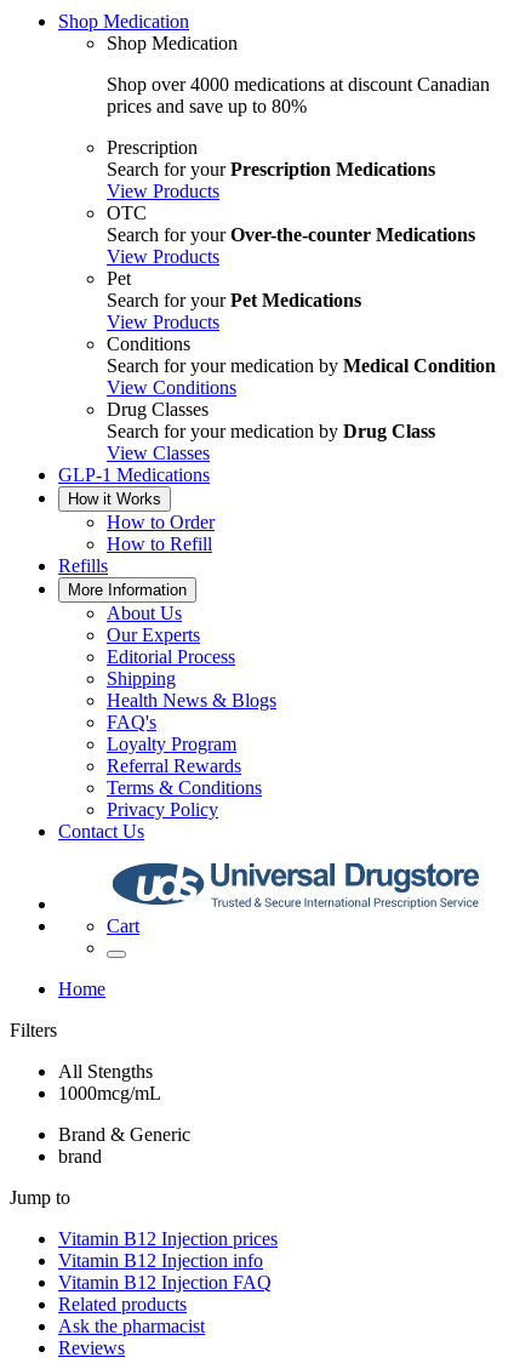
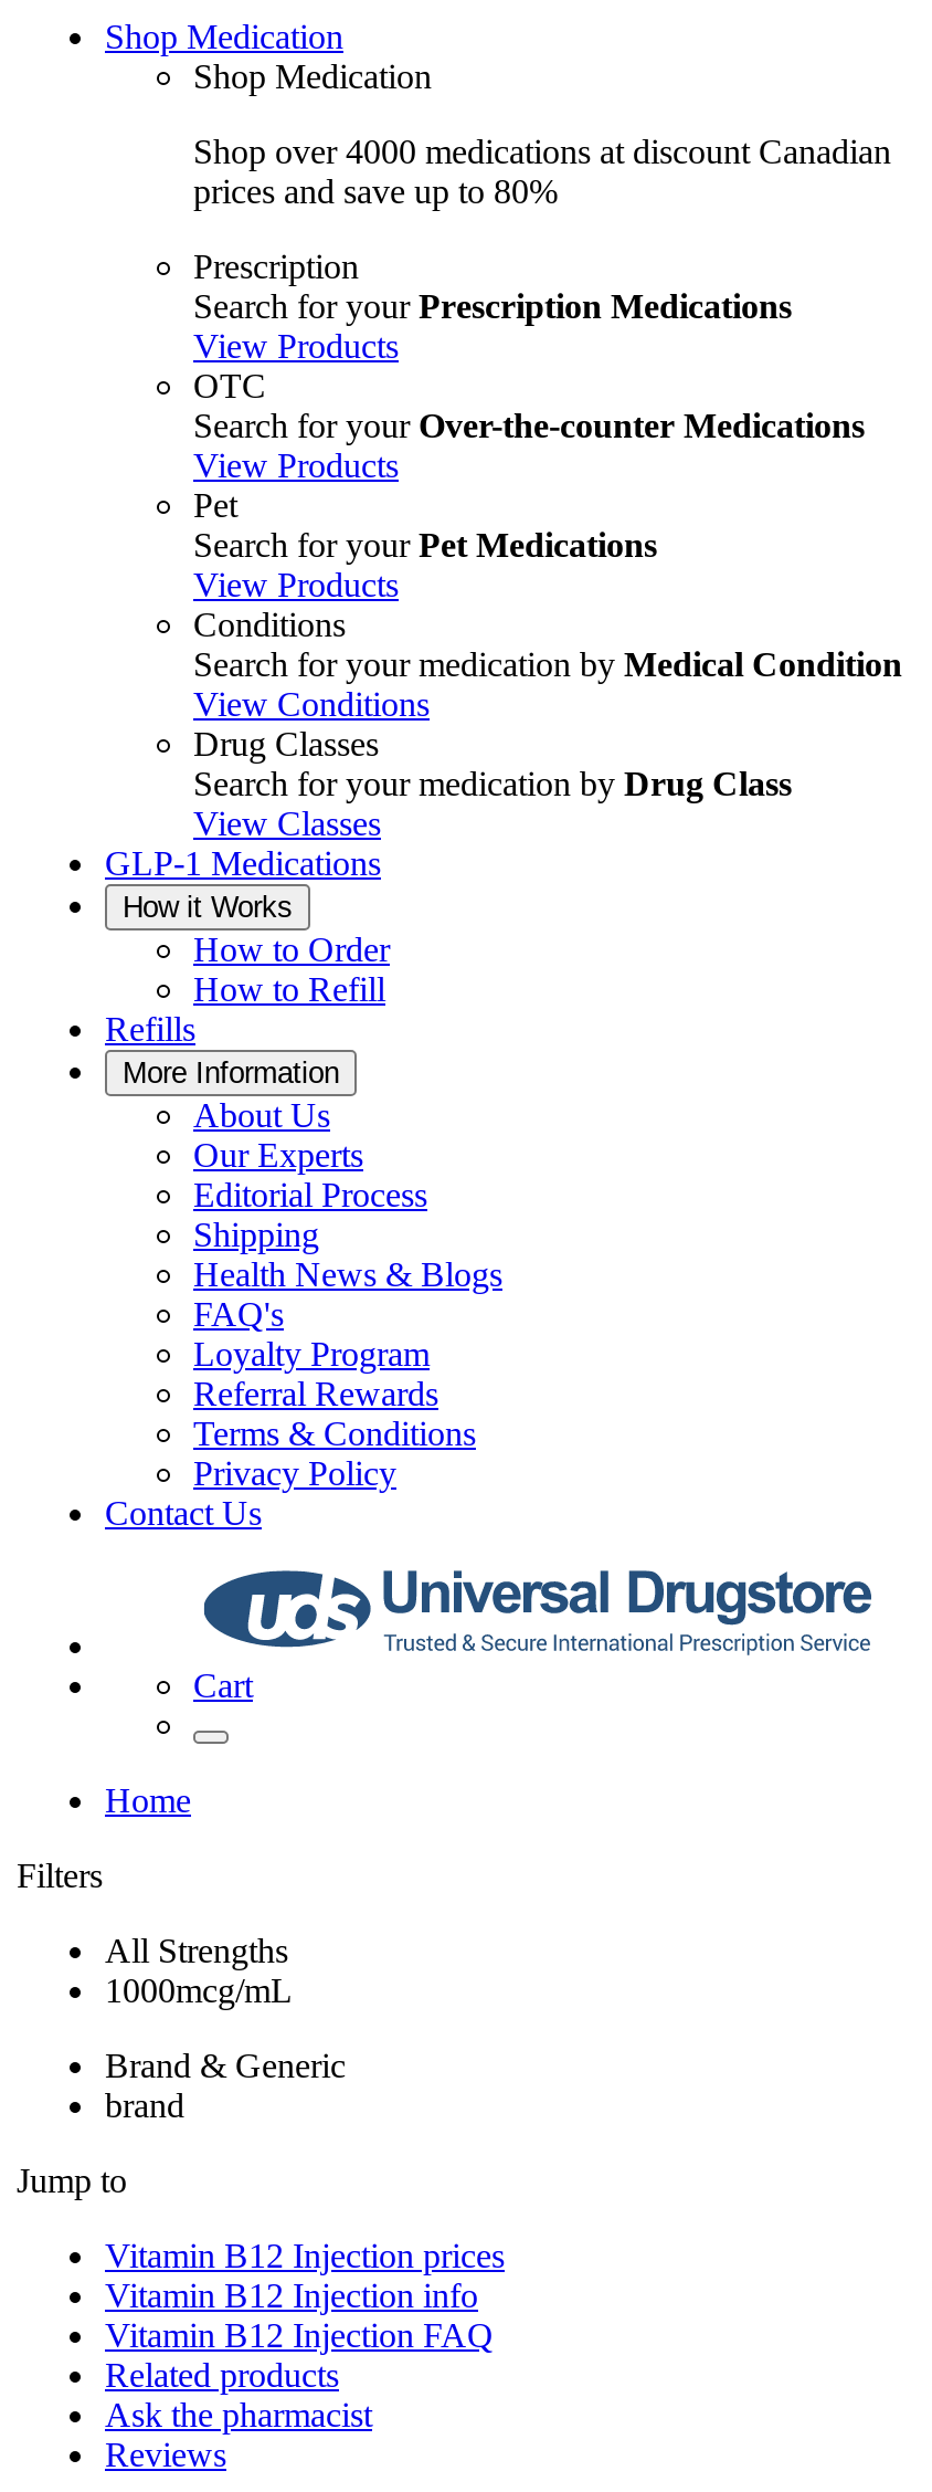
- All Stengths
+ All Strengths
